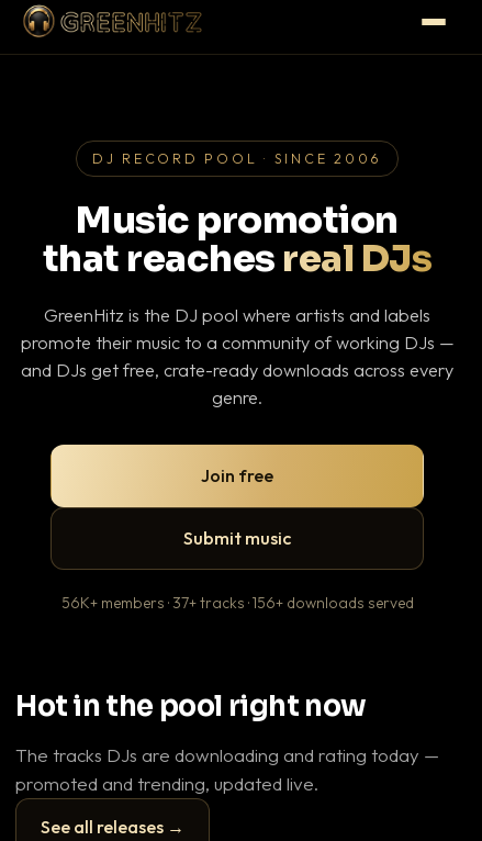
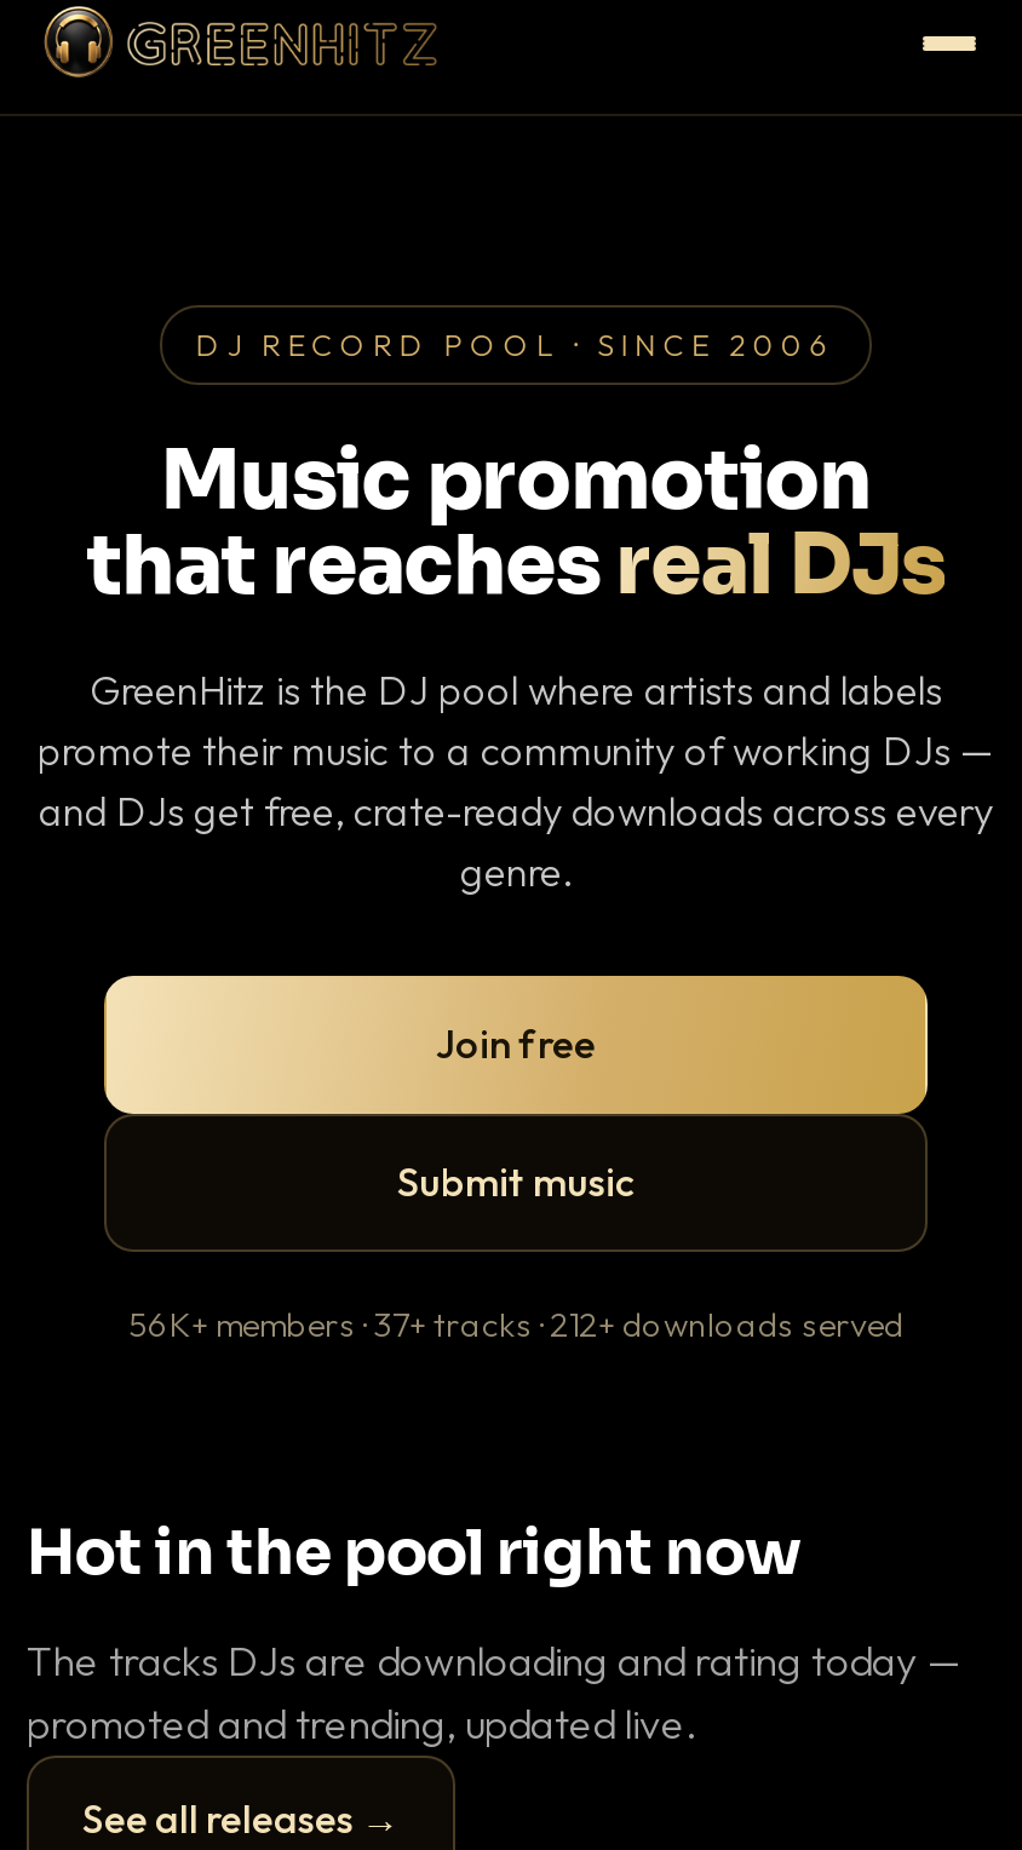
- 56K+ members · 37+ tracks · 156+ downloads served
+ 56K+ members · 37+ tracks · 212+ downloads served
